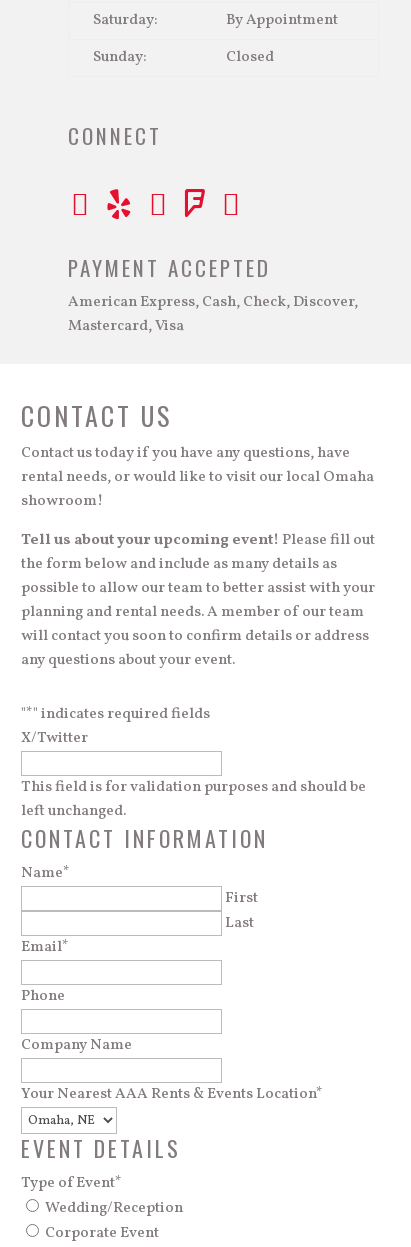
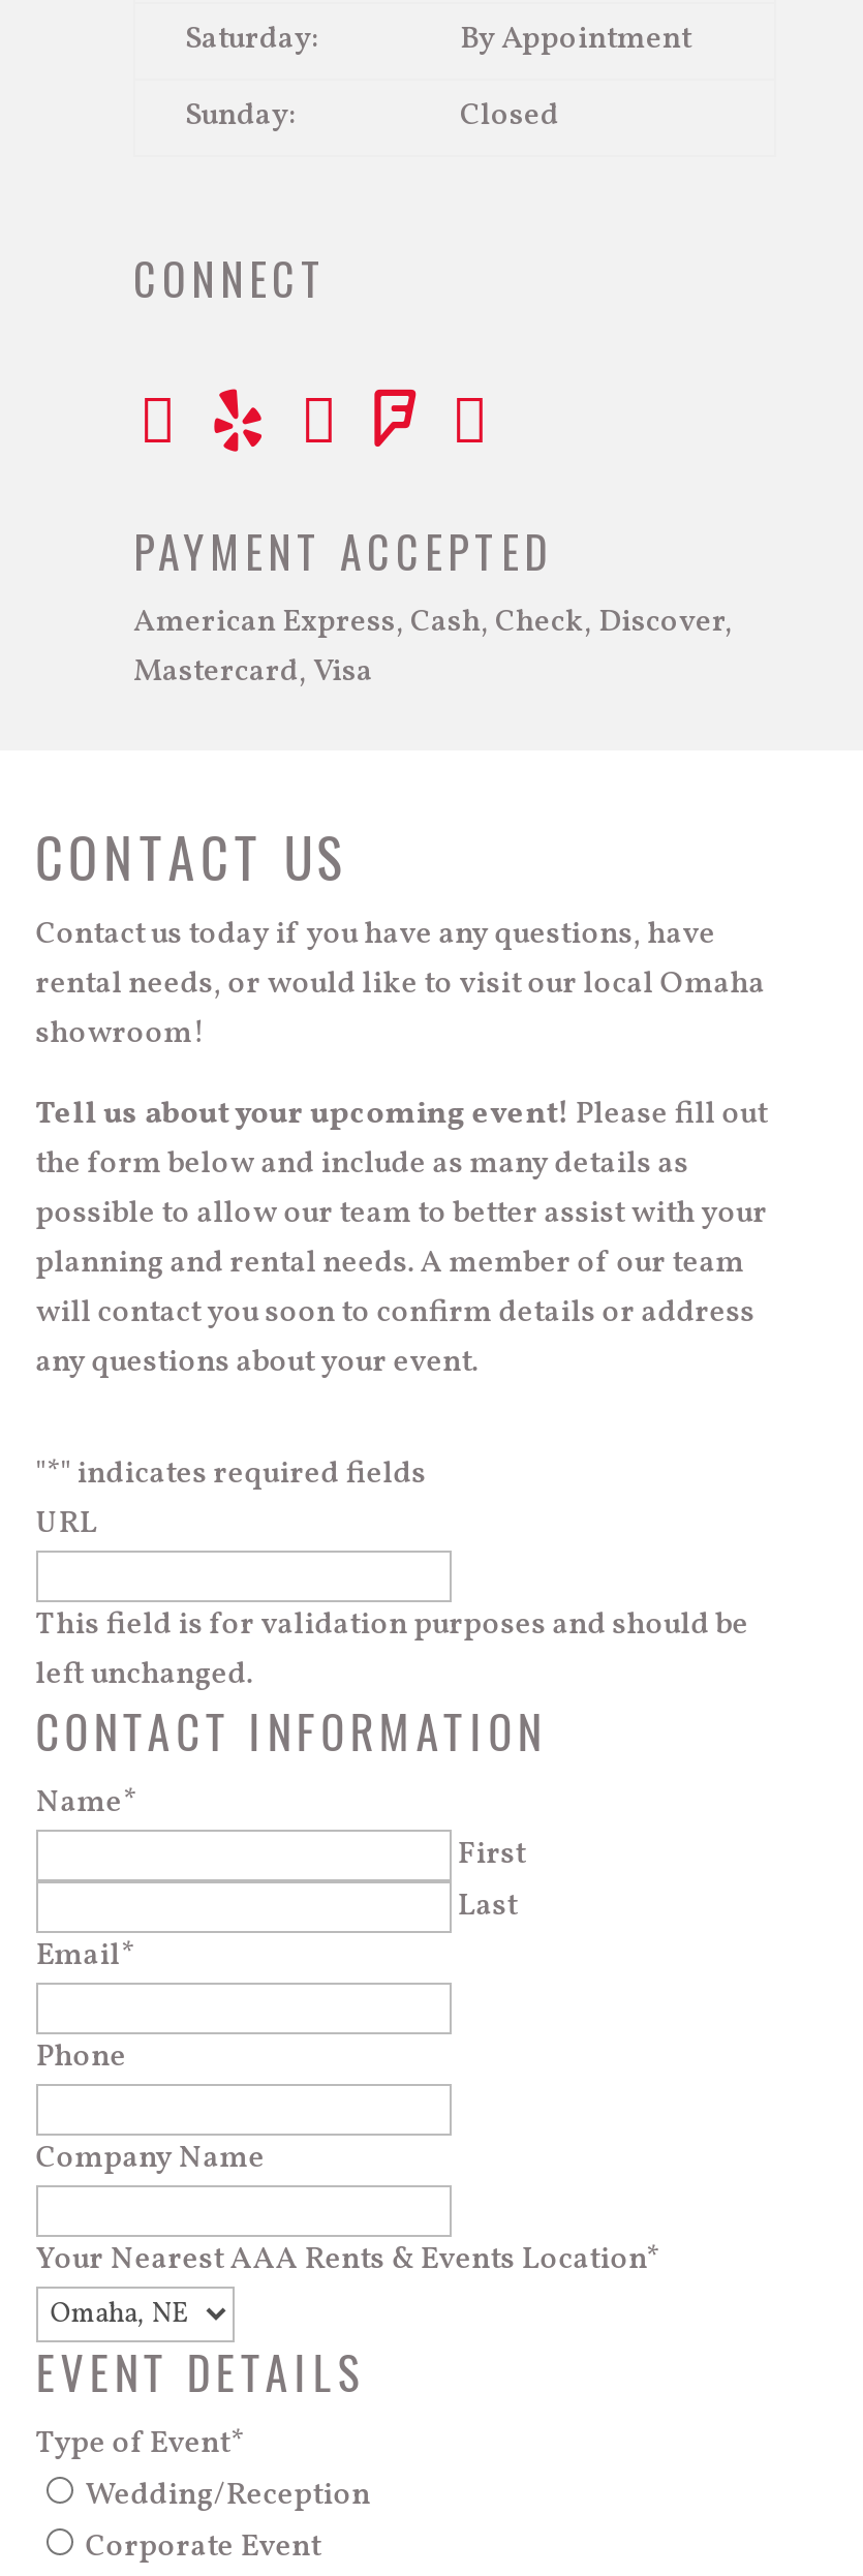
- X/Twitter
+ URL
